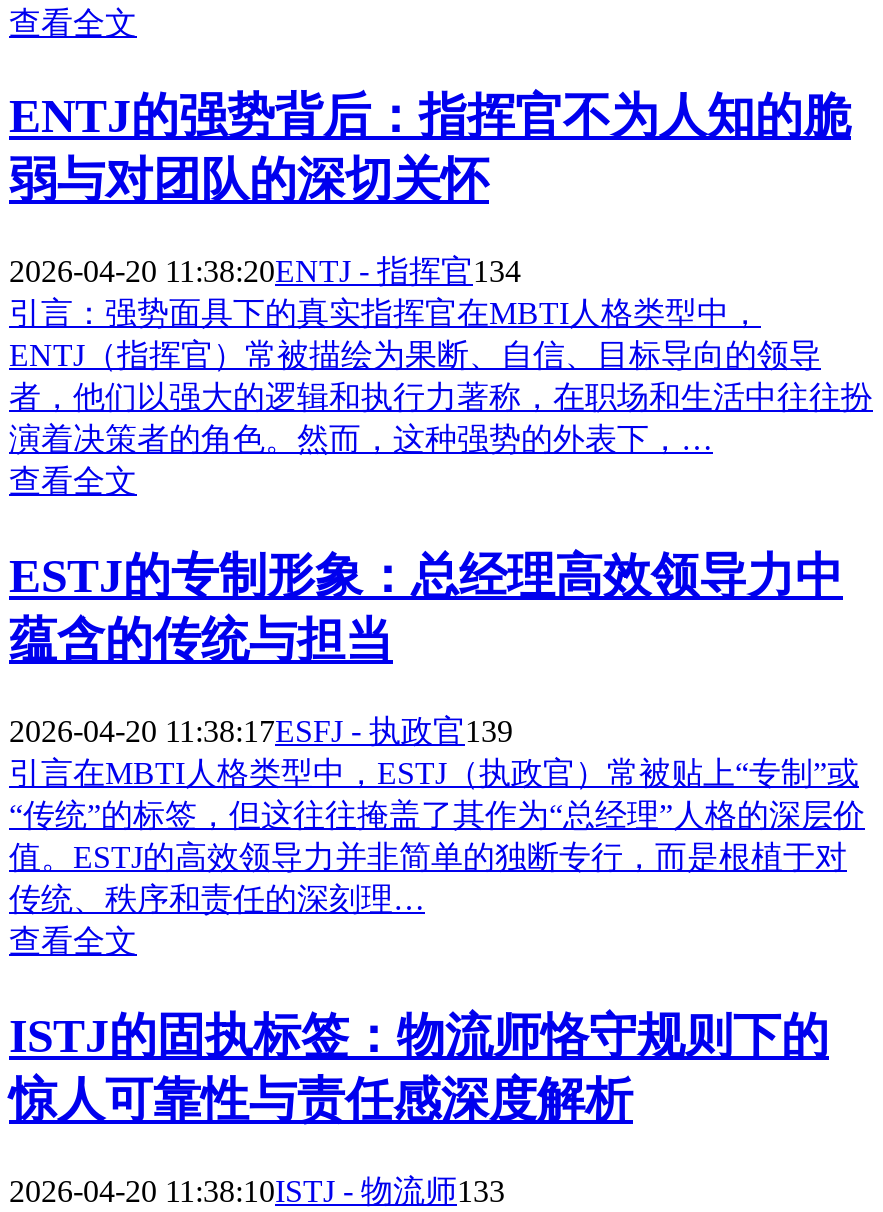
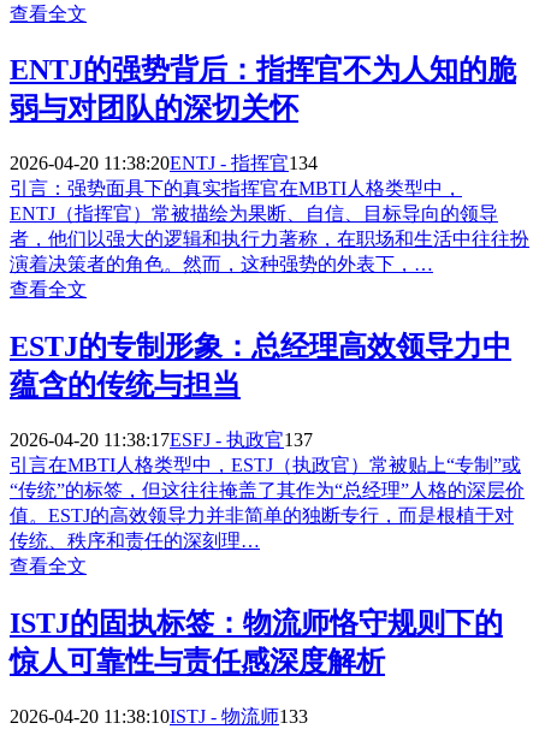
- 2026-04-20 11:38:17ESFJ - 执政官139
+ 2026-04-20 11:38:17ESFJ - 执政官137
